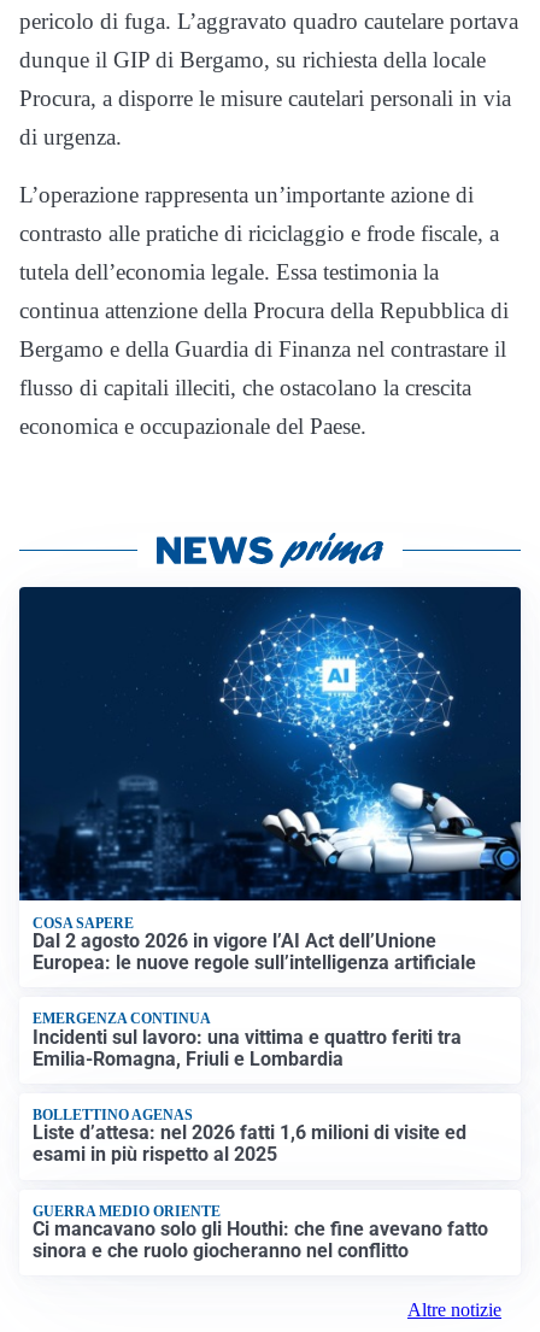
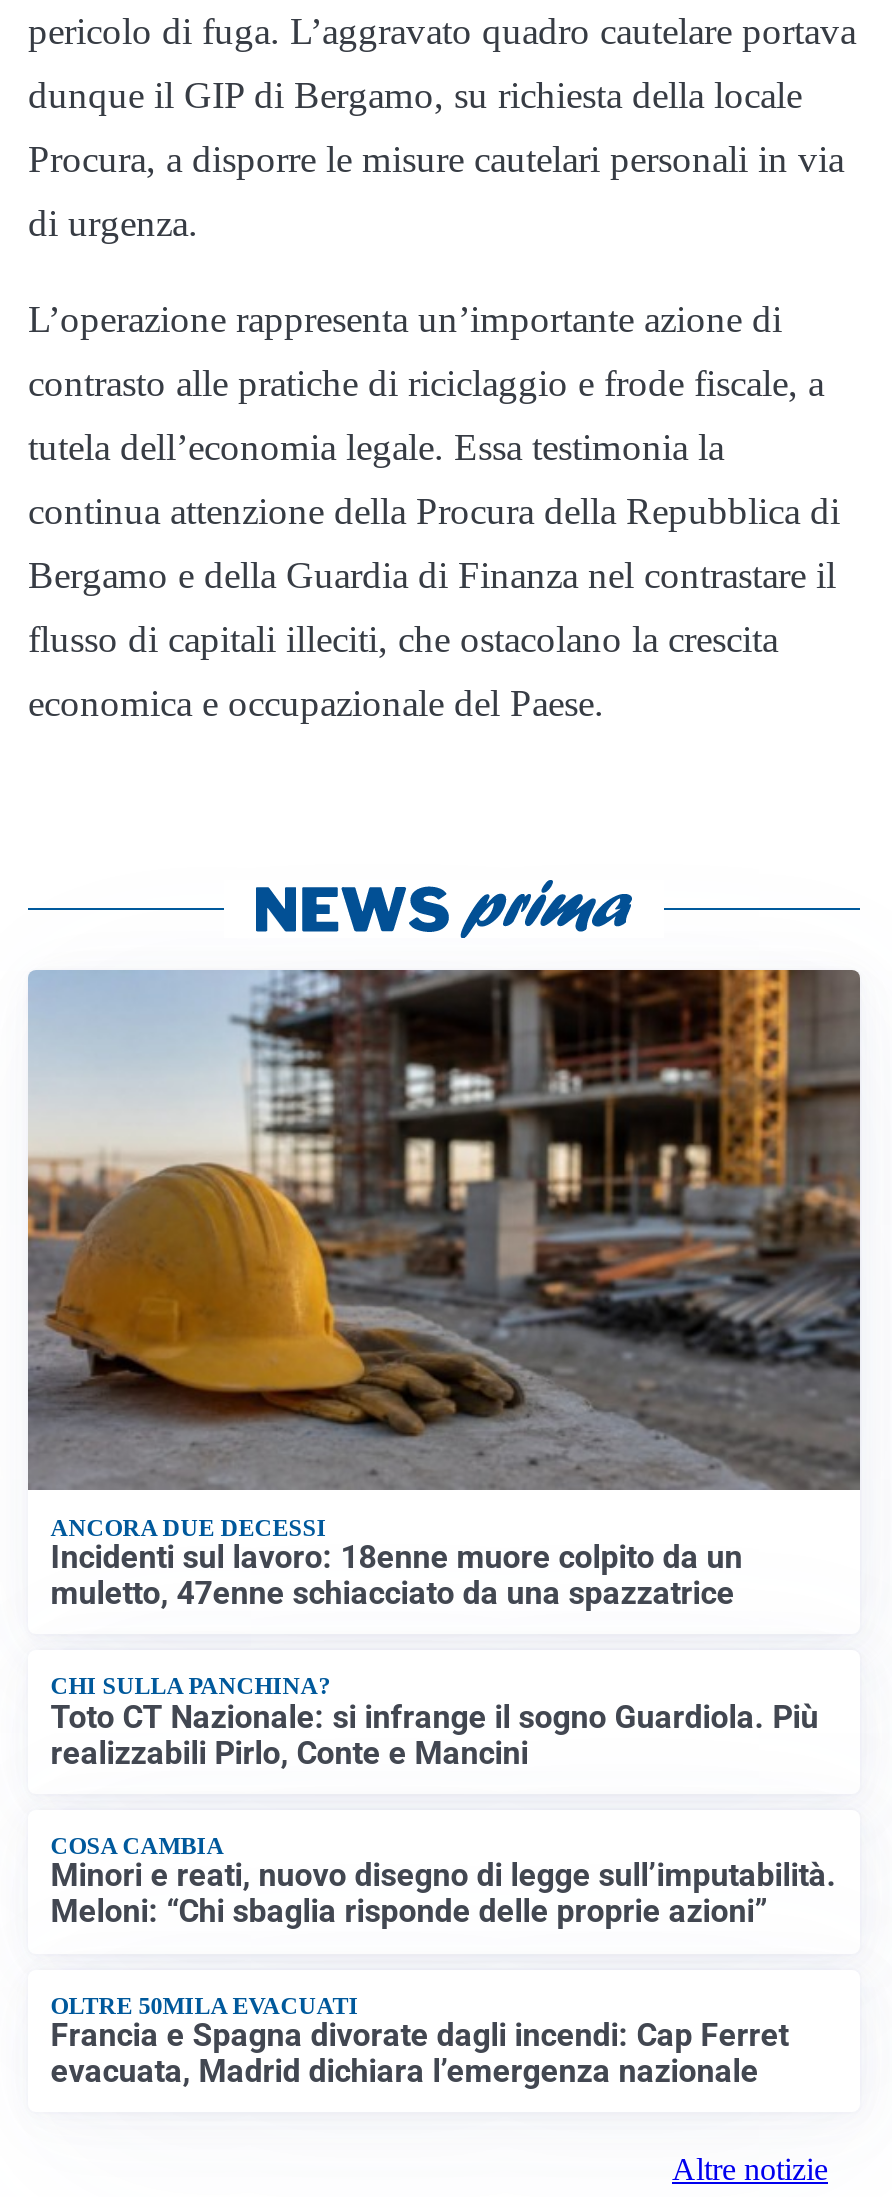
- [image]
- COSA SAPERE
- Dal 2 agosto 2026 in vigore l’AI Act dell’Unione
- Europea: le nuove regole sull’intelligenza artificiale
+ [image]
+ ANCORA DUE DECESSI
+ Incidenti sul lavoro: 18enne muore colpito da un
+ muletto, 47enne schiacciato da una spazzatrice

- EMERGENZA CONTINUA
- Incidenti sul lavoro: una vittima e quattro feriti tra
- Emilia-Romagna, Friuli e Lombardia
+ CHI SULLA PANCHINA?
+ Toto CT Nazionale: si infrange il sogno Guardiola. Più
+ realizzabili Pirlo, Conte e Mancini

- BOLLETTINO AGENAS
- Liste d’attesa: nel 2026 fatti 1,6 milioni di visite ed
- esami in più rispetto al 2025
+ COSA CAMBIA
+ Minori e reati, nuovo disegno di legge sull’imputabilità.
+ Meloni: “Chi sbaglia risponde delle proprie azioni”

- GUERRA MEDIO ORIENTE
- Ci mancavano solo gli Houthi: che fine avevano fatto
- sinora e che ruolo giocheranno nel conflitto
+ OLTRE 50MILA EVACUATI
+ Francia e Spagna divorate dagli incendi: Cap Ferret
+ evacuata, Madrid dichiara l’emergenza nazionale
